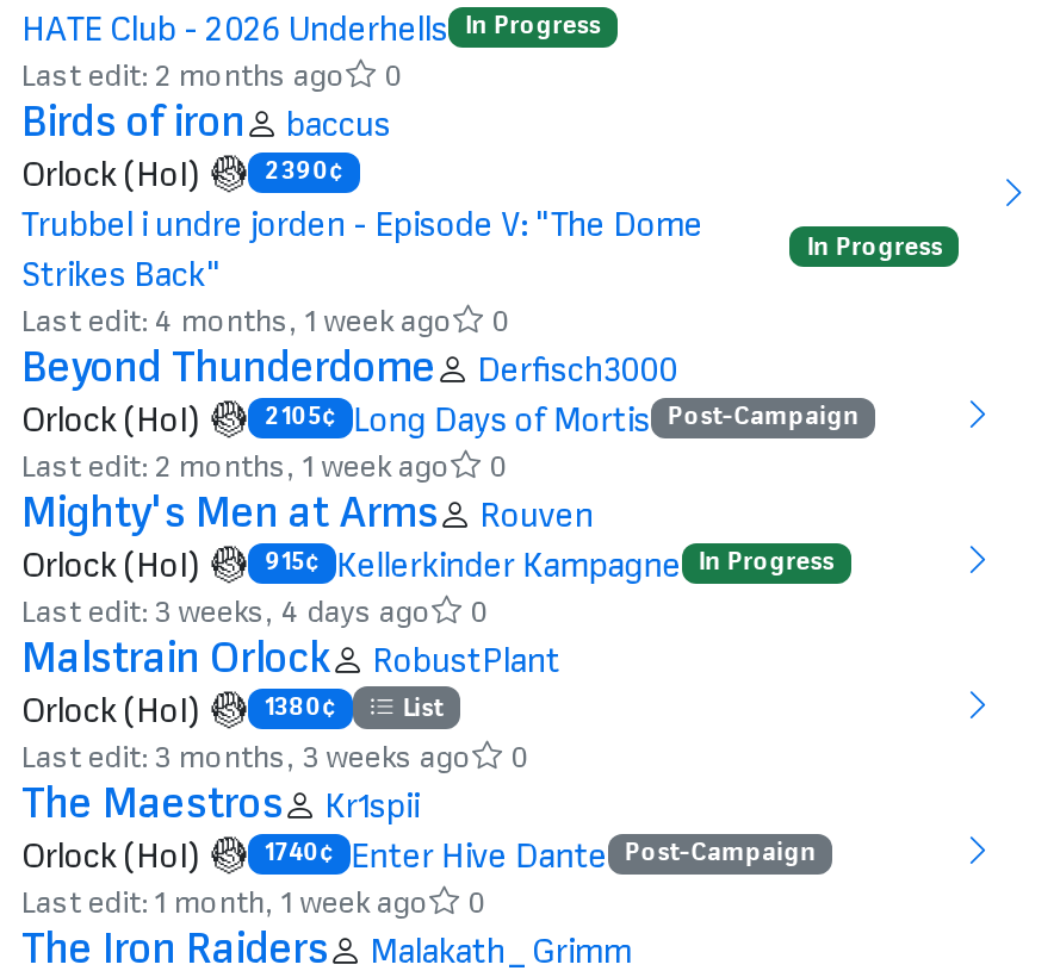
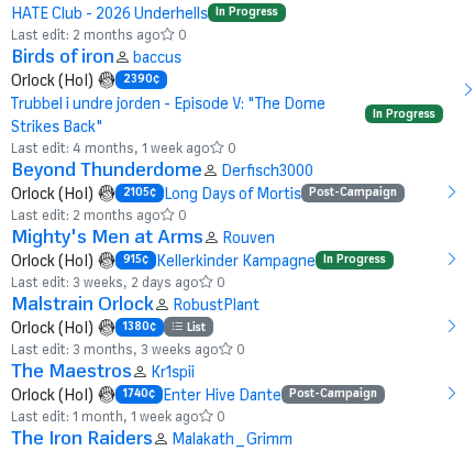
- Last edit: 2 months, 1 week ago
+ Last edit: 2 months ago

- Last edit: 3 weeks, 4 days ago
+ Last edit: 3 weeks, 2 days ago
